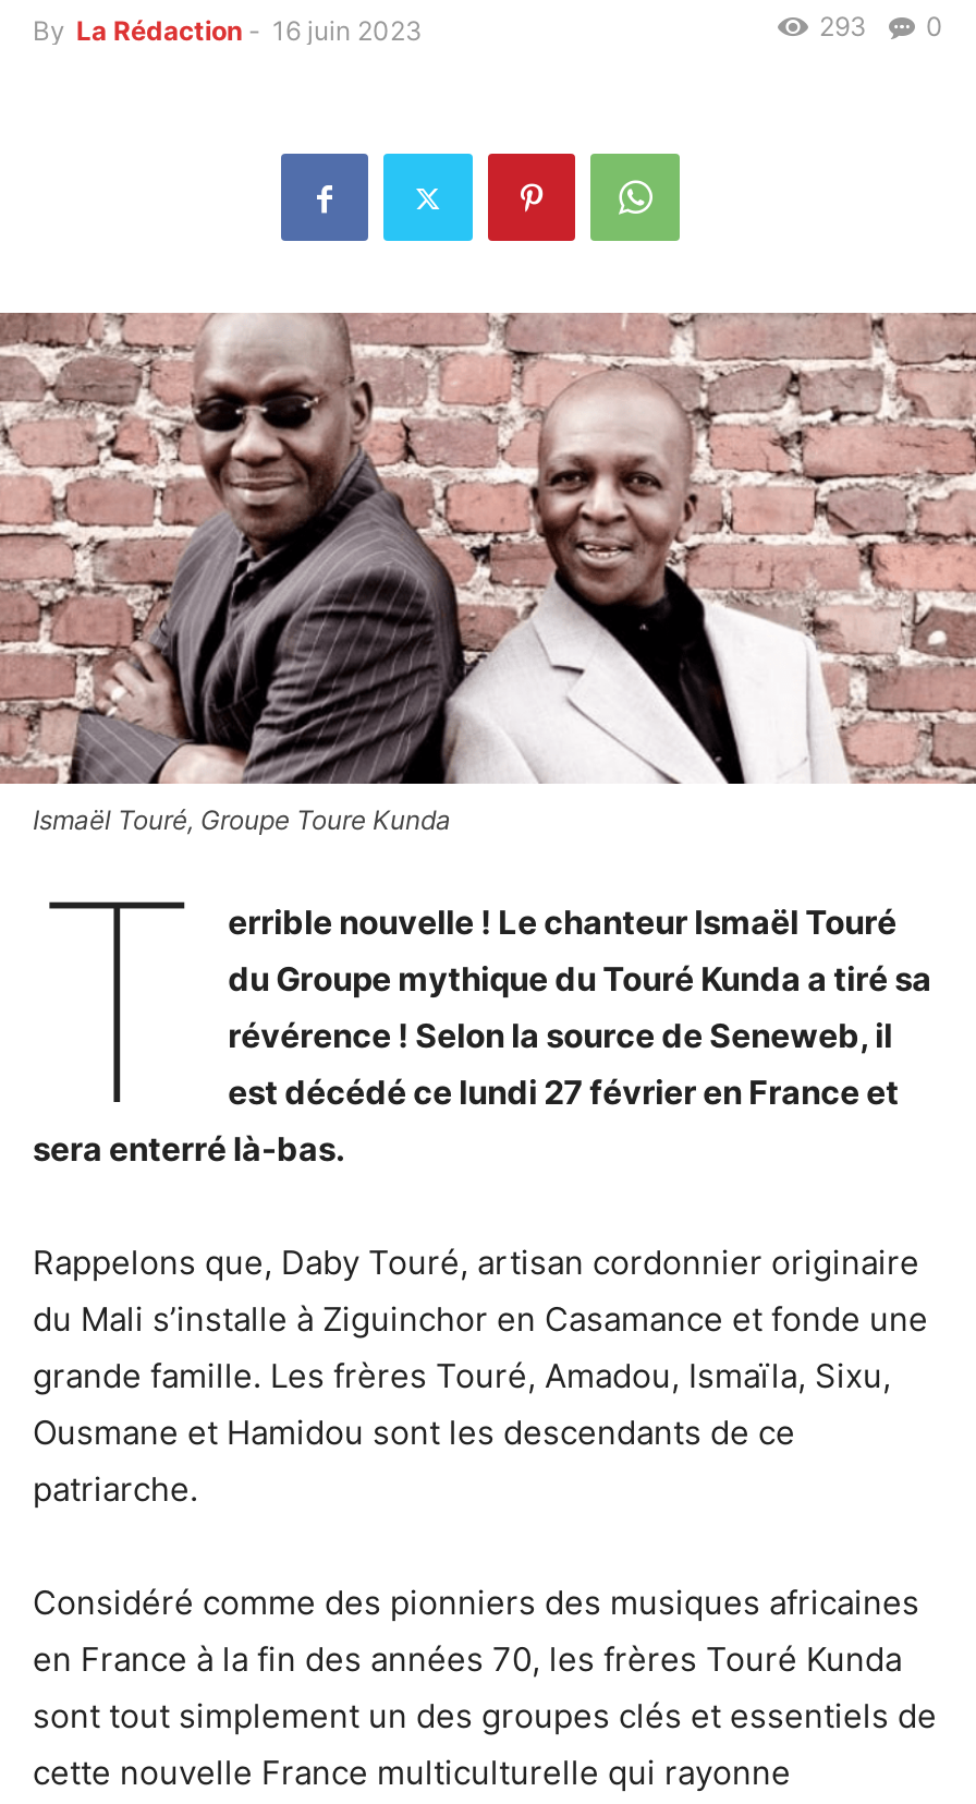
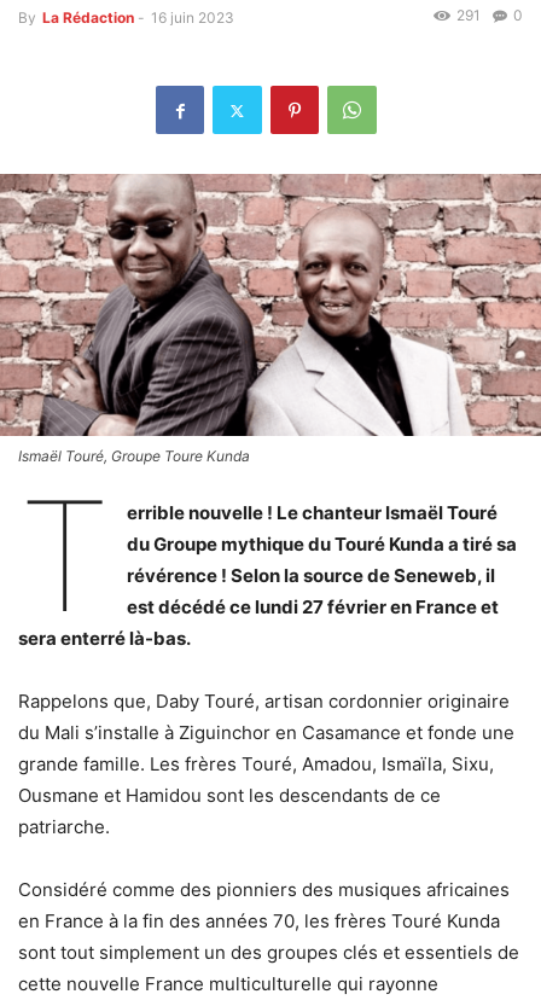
- 293 0
+ 291 0
